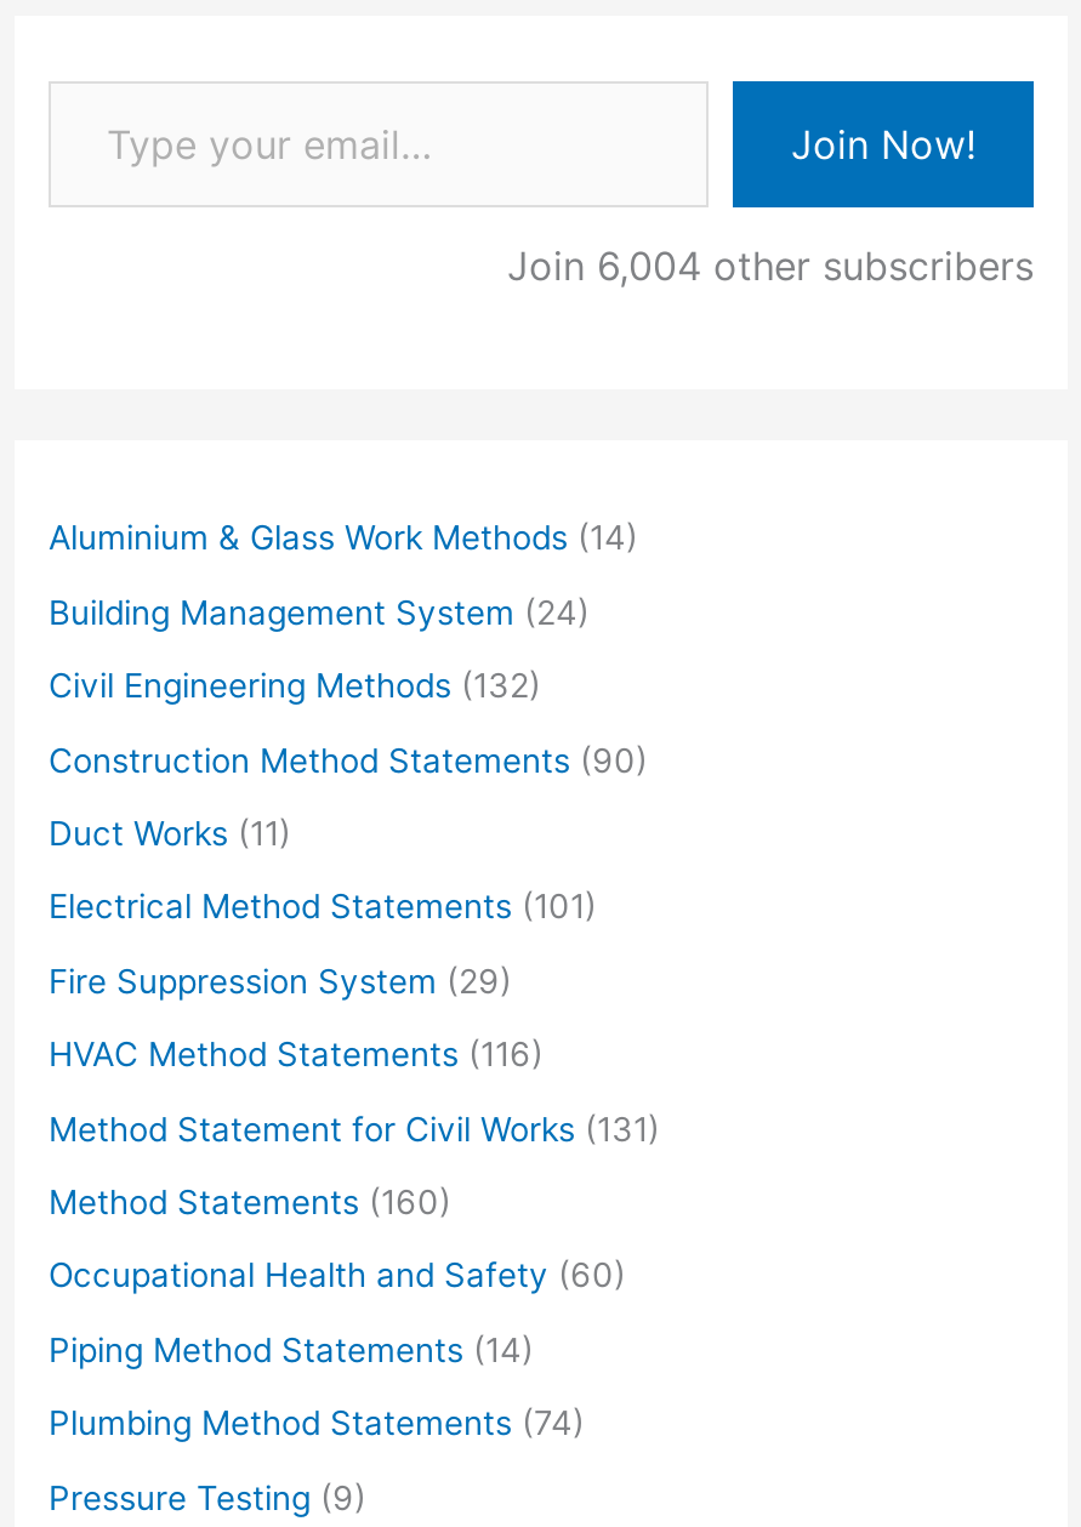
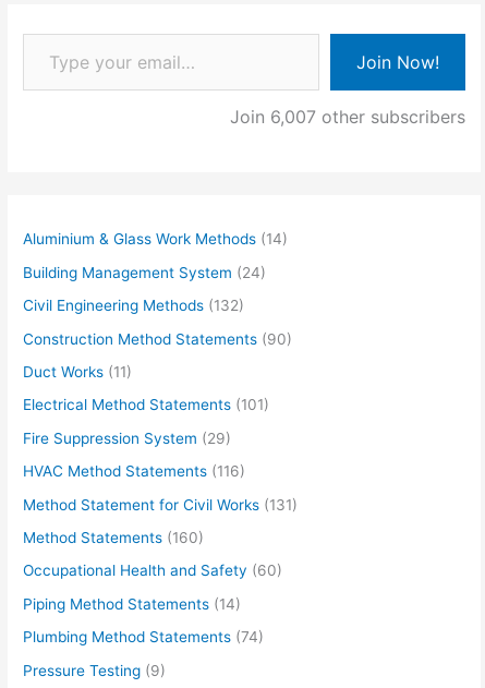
- Join 6,004 other subscribers
+ Join 6,007 other subscribers
